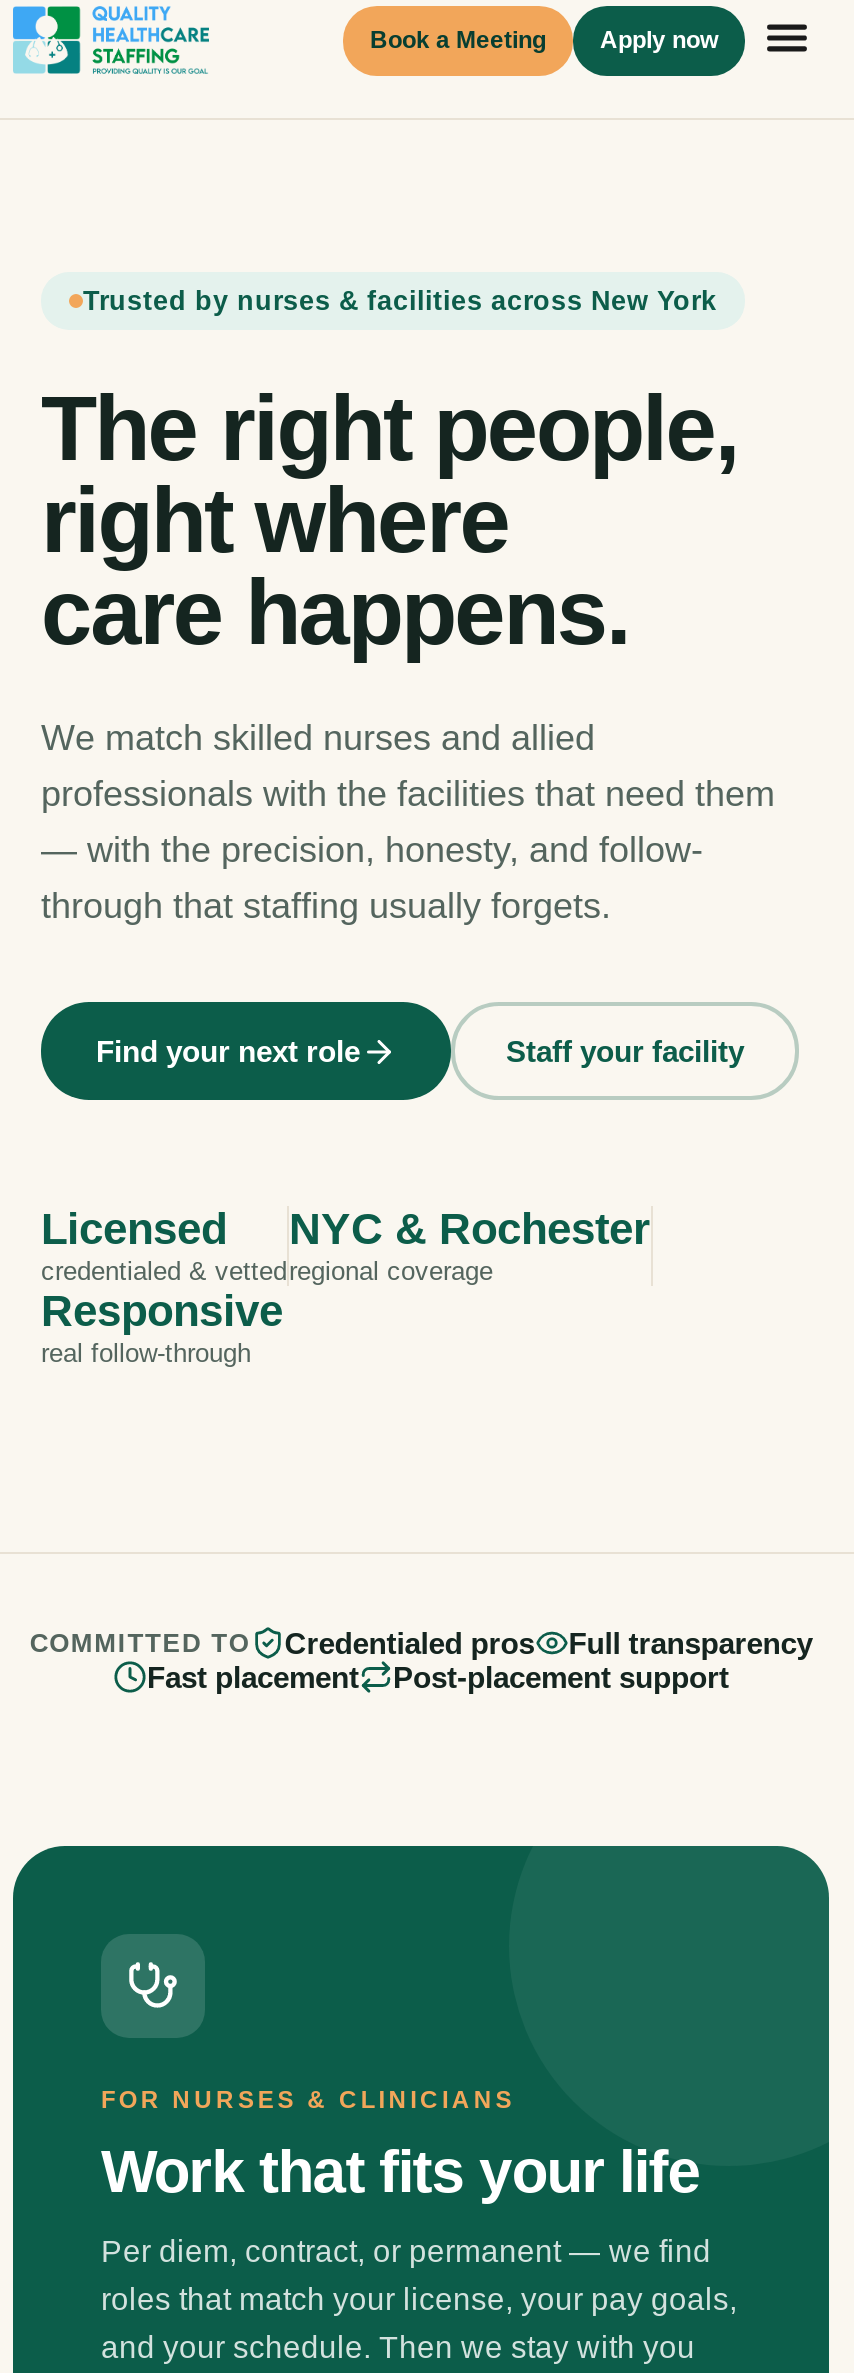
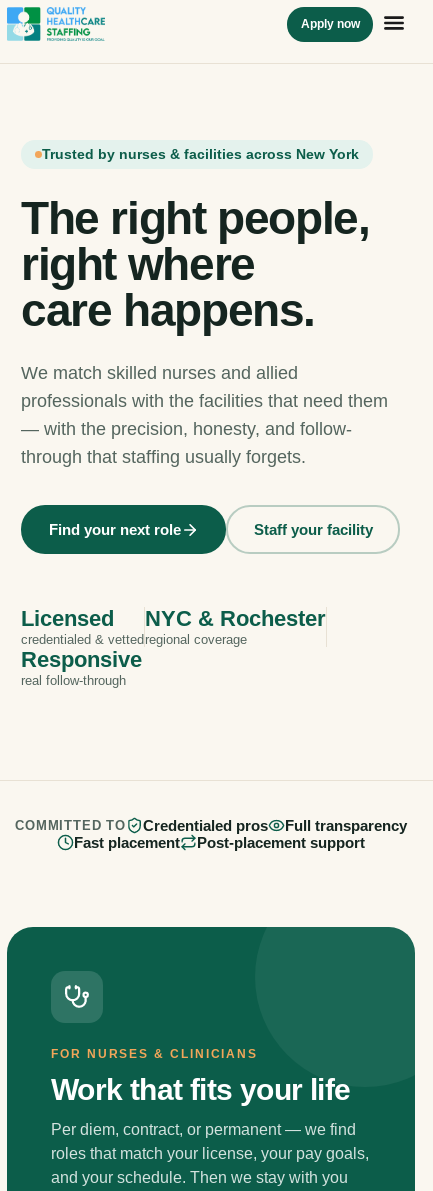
- Book a Meeting
